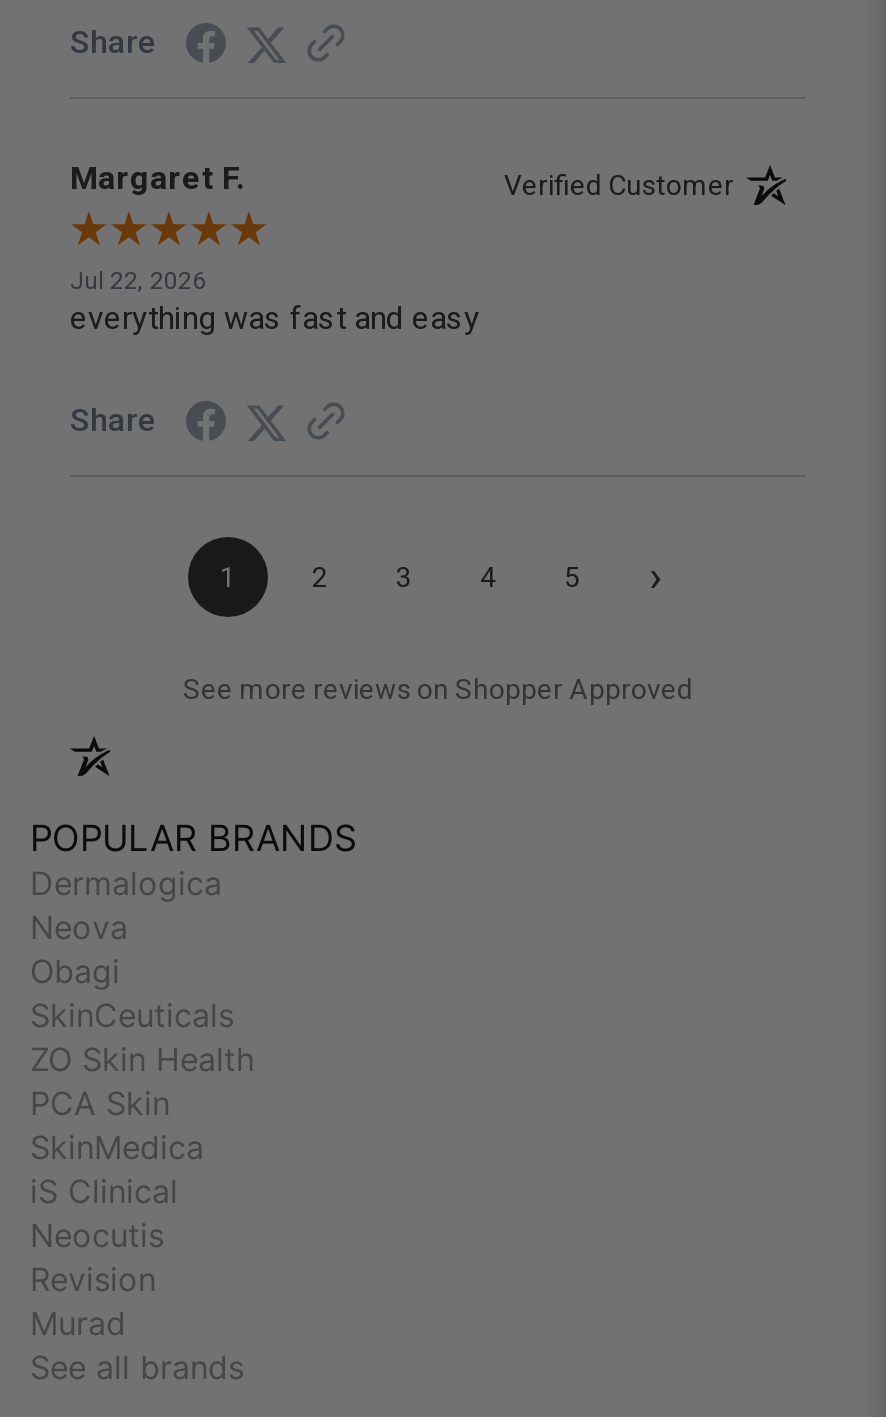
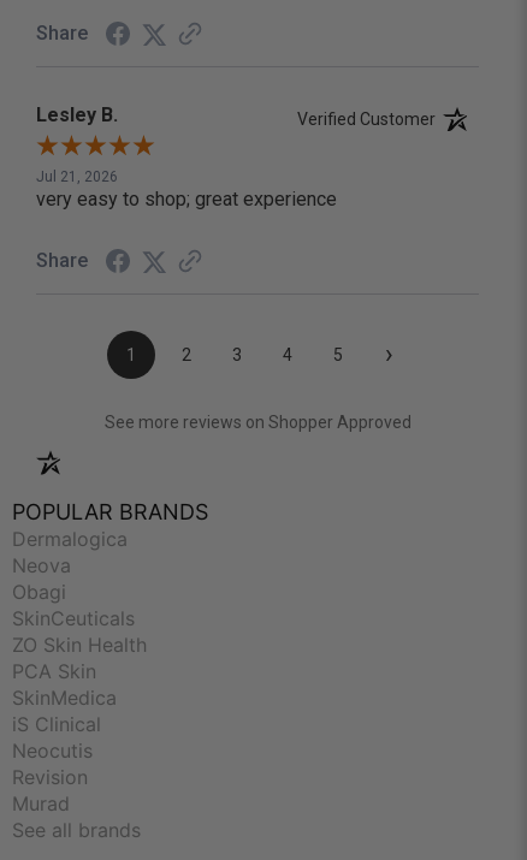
- Margaret F.
+ Lesley B.

- Jul 22, 2026
- everything was fast and easy
+ Jul 21, 2026
+ very easy to shop; great experience
